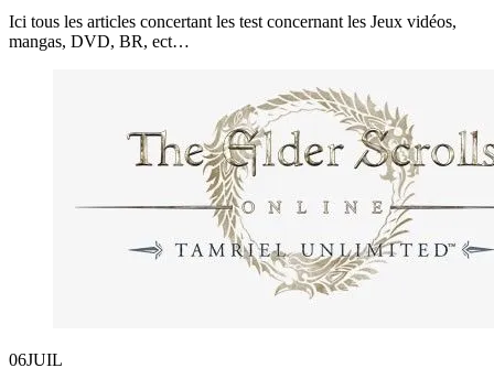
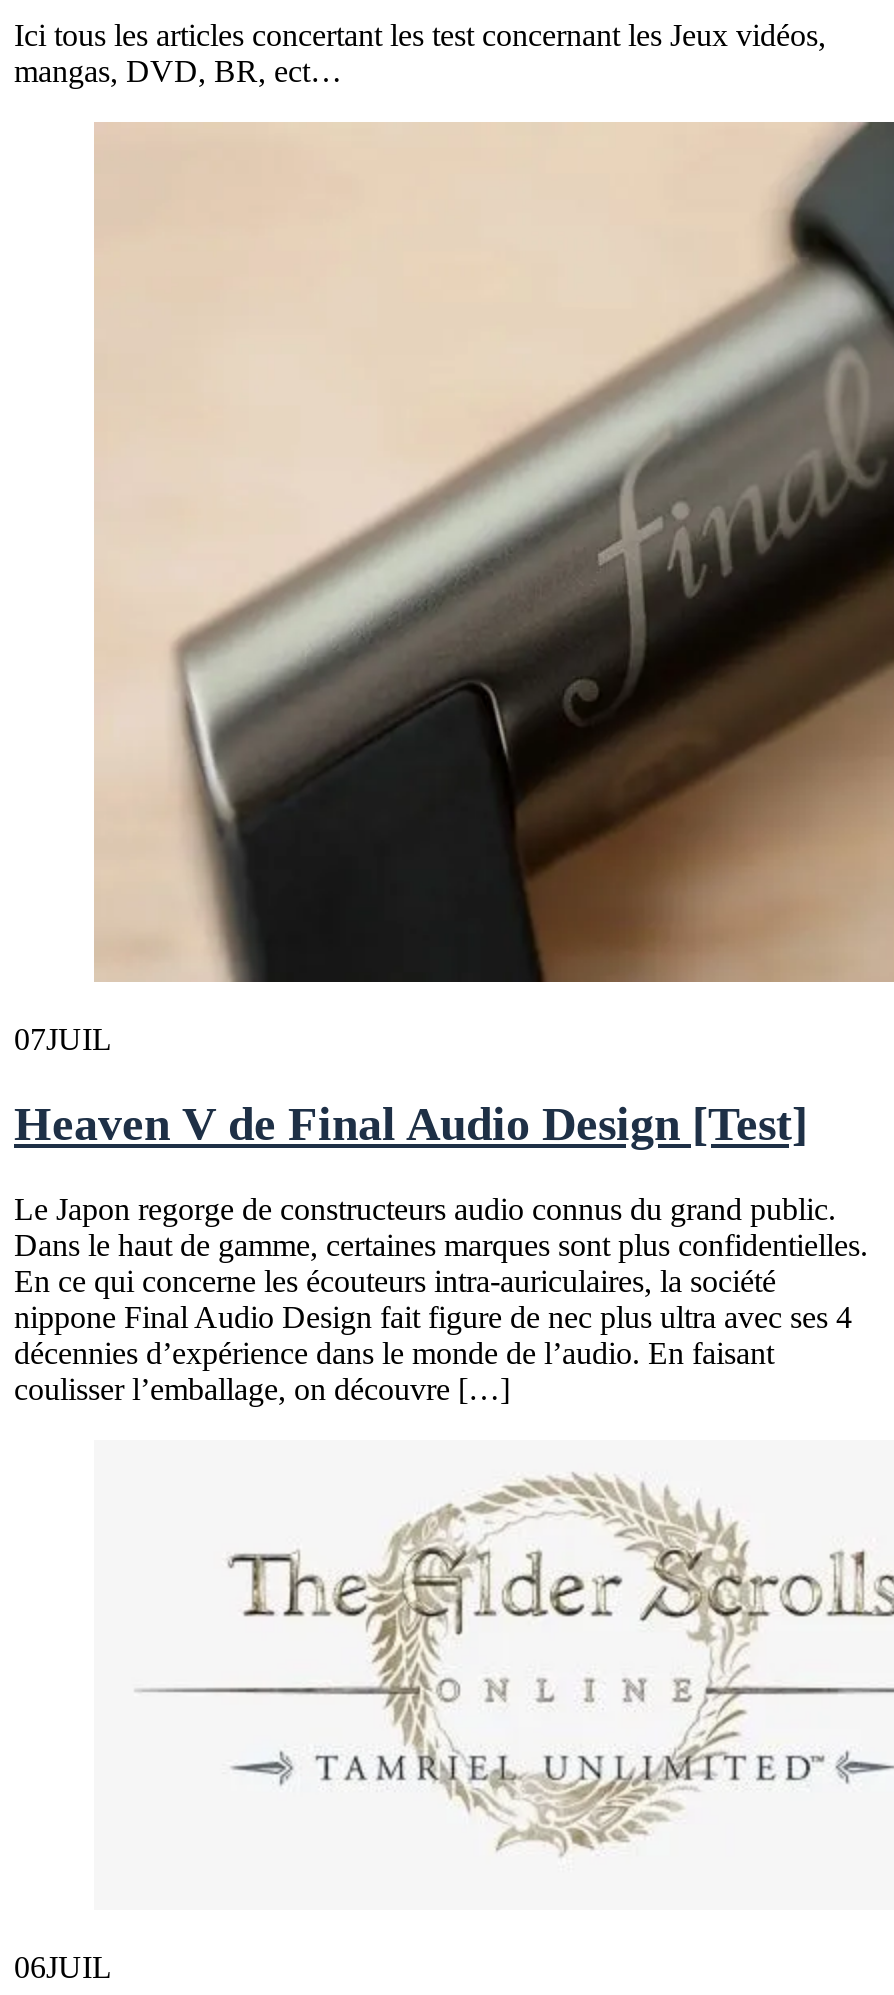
+ [image]
+ 07JUIL
+ Heaven V de Final Audio Design [Test]
+ Le Japon regorge de constructeurs audio connus du grand public.
+ Dans le haut de gamme, certaines marques sont plus confidentielles.
+ En ce qui concerne les écouteurs intra-auriculaires, la société
+ nippone Final Audio Design fait figure de nec plus ultra avec ses 4
+ décennies d’expérience dans le monde de l’audio. En faisant
+ coulisser l’emballage, on découvre […]
